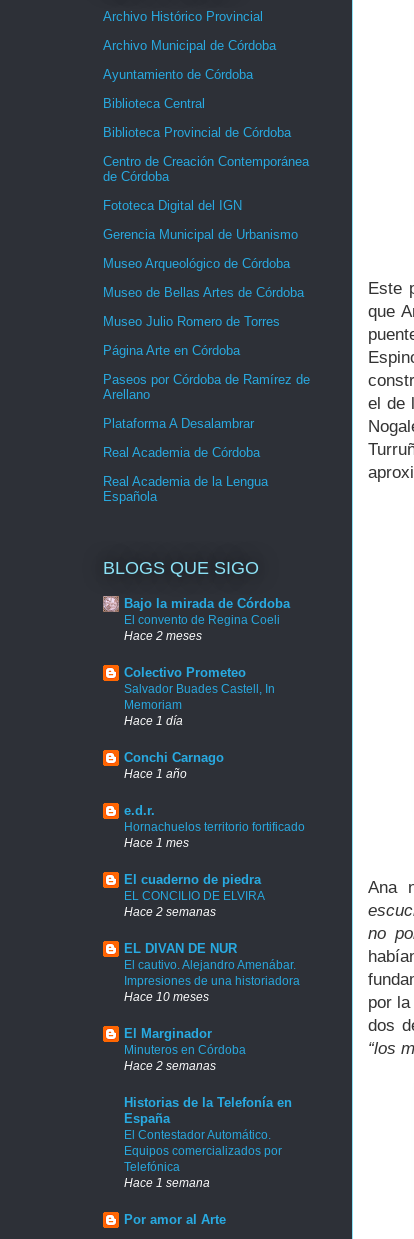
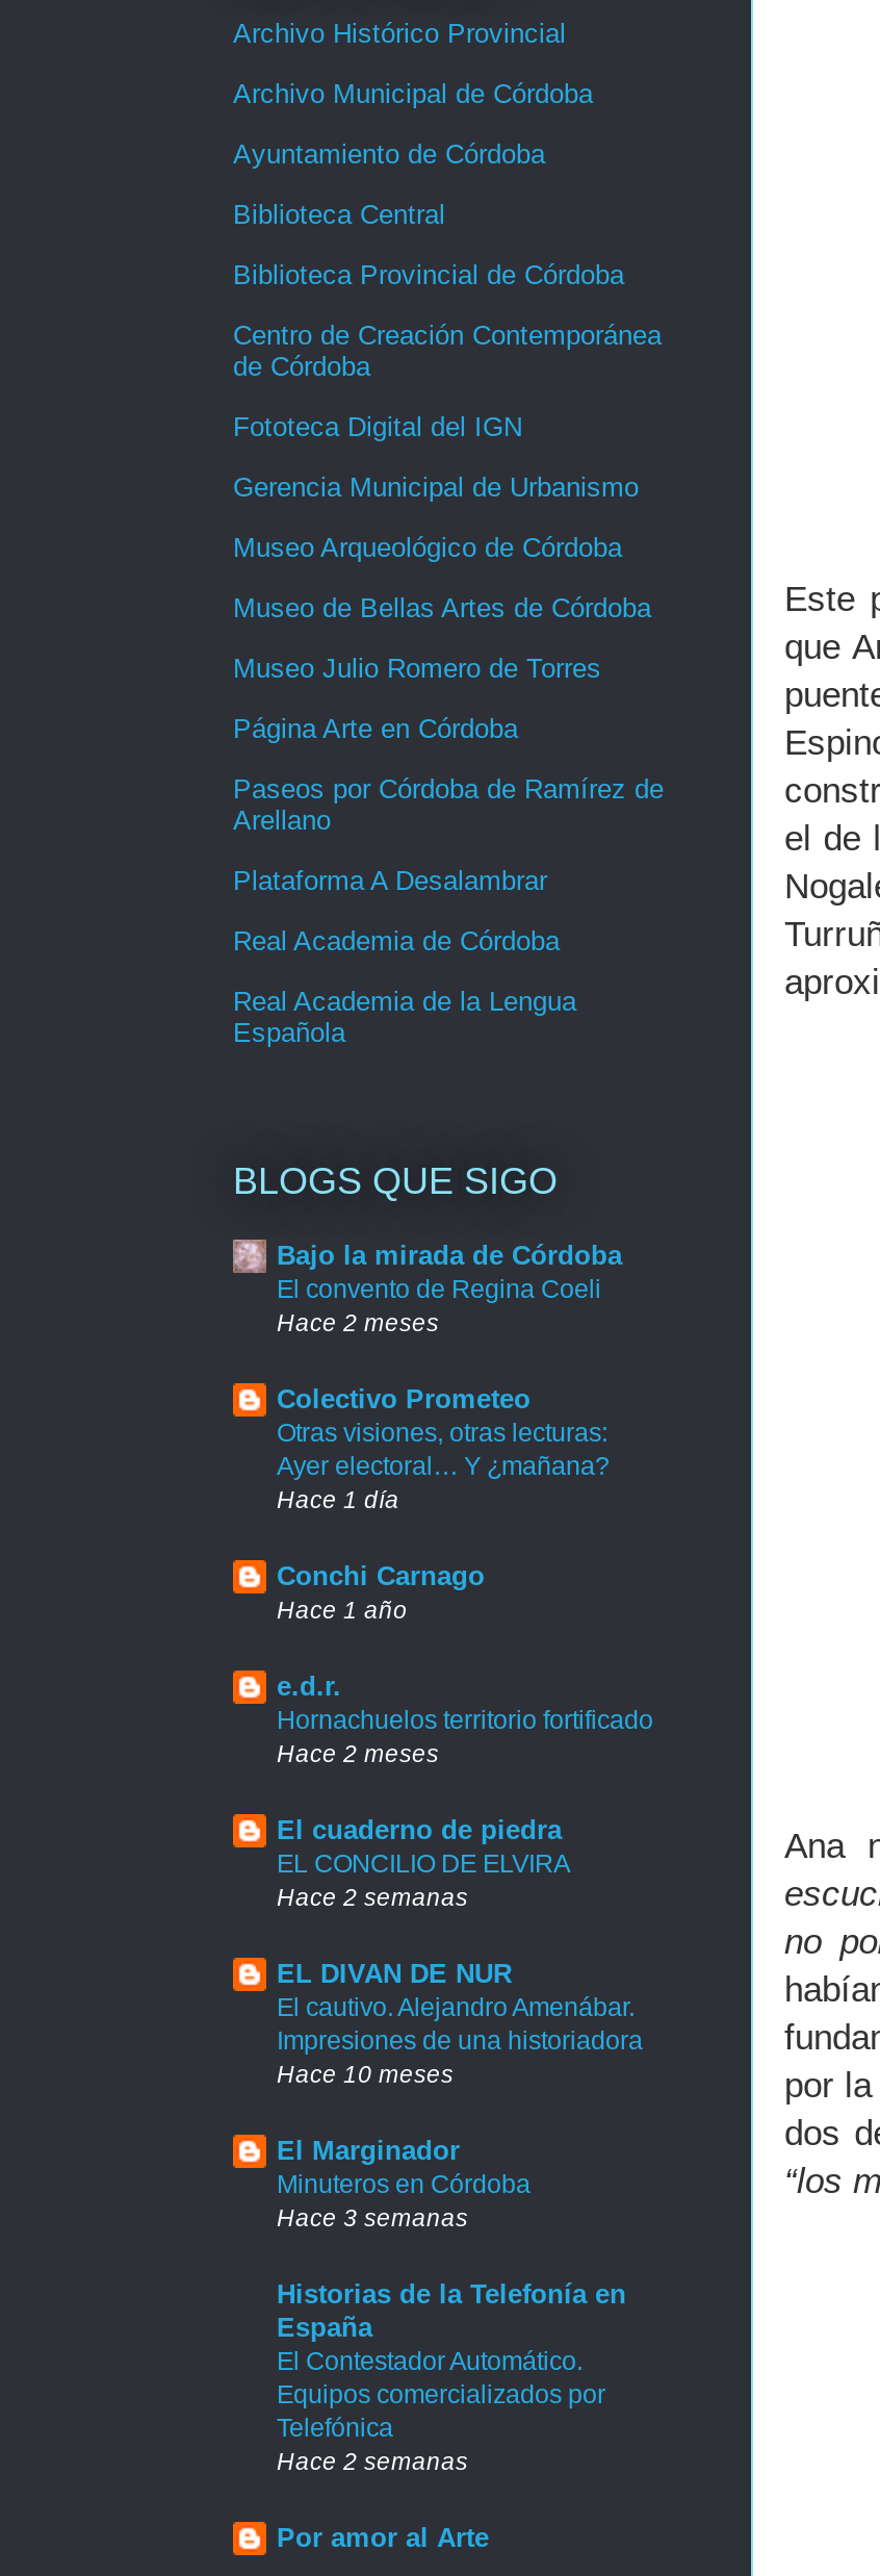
- Salvador Buades Castell, In
- Memoriam
+ Otras visiones, otras lecturas:
+ Ayer electoral… Y ¿mañana?

- Hace 1 mes
+ Hace 2 meses

- Hace 2 semanas
+ Hace 3 semanas

- Hace 1 semana
+ Hace 2 semanas
